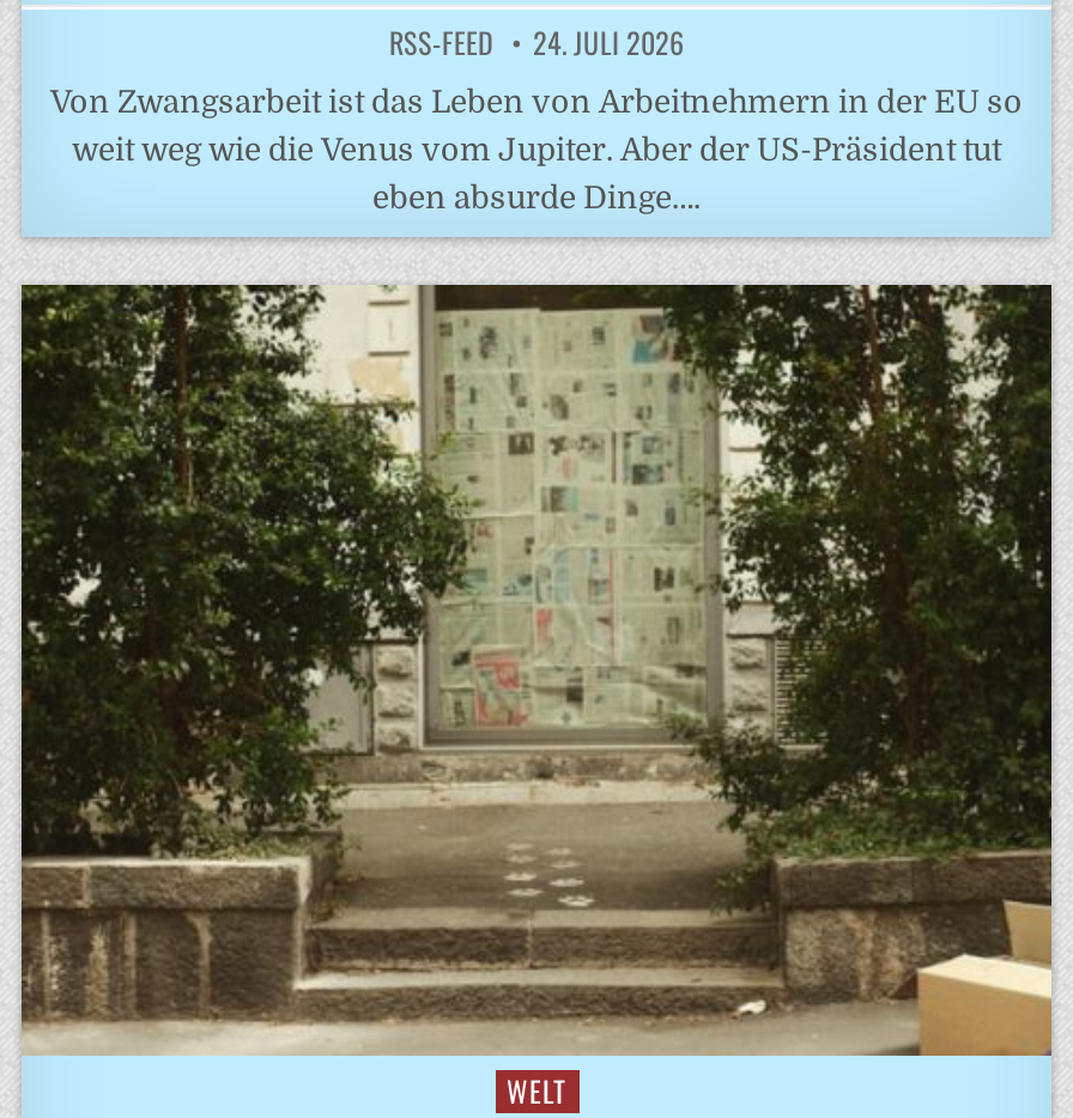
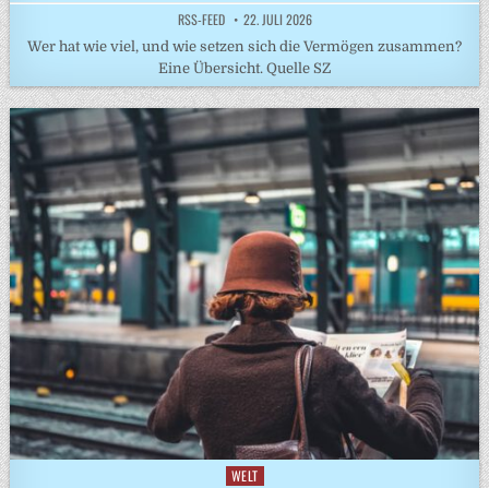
- RSS-FEED 24. JULI 2026
+ RSS-FEED 22. JULI 2026

- Von Zwangsarbeit ist das Leben von Arbeitnehmern in der EU so
- weit weg wie die Venus vom Jupiter. Aber der US-Präsident tut
- eben absurde Dinge….
+ Wer hat wie viel, und wie setzen sich die Vermögen zusammen?
+ Eine Übersicht. Quelle SZ

- [image]
+ [image]
